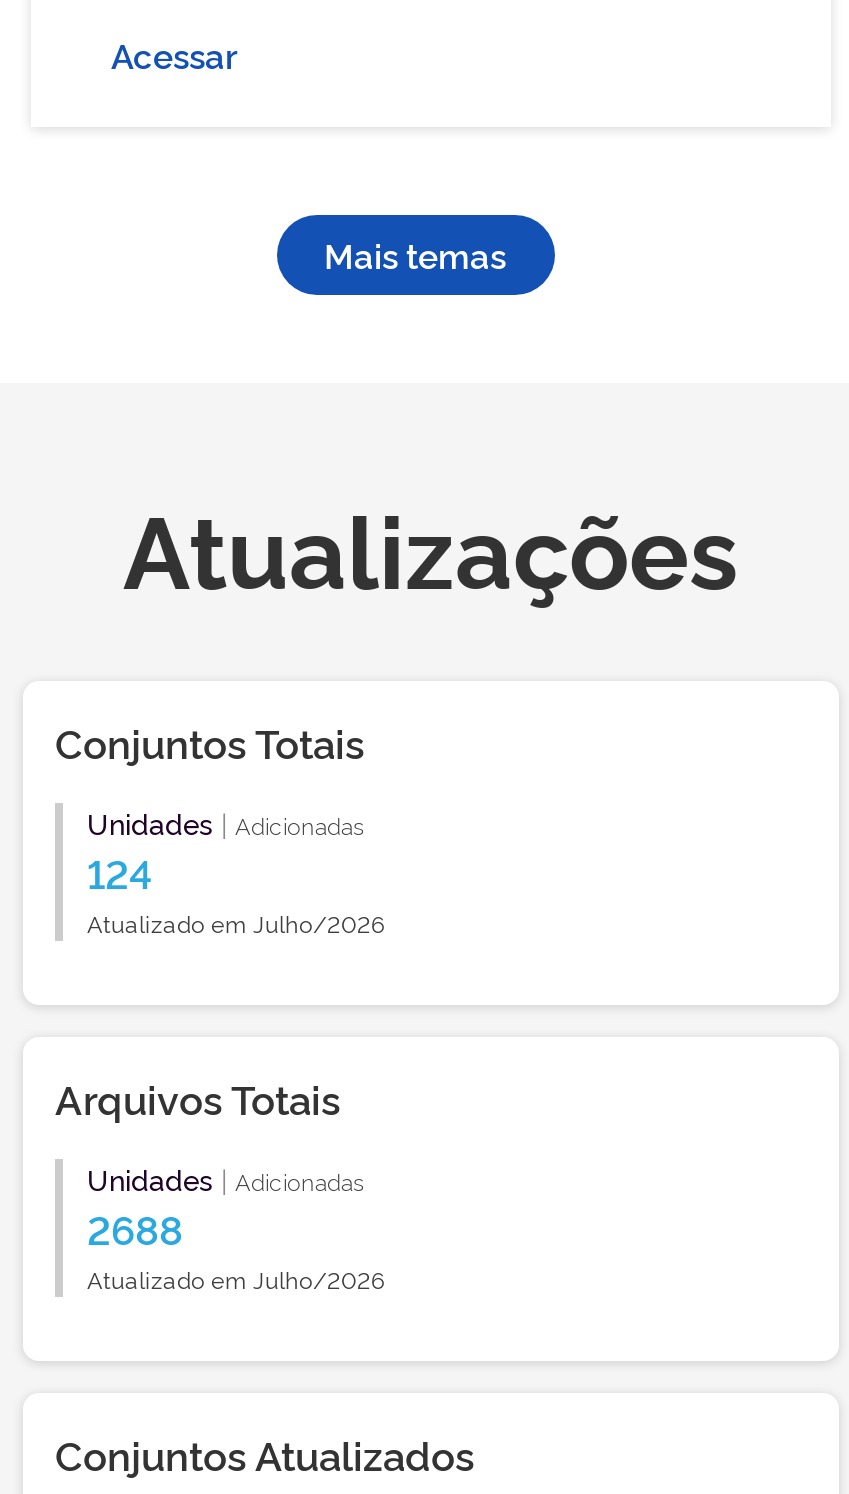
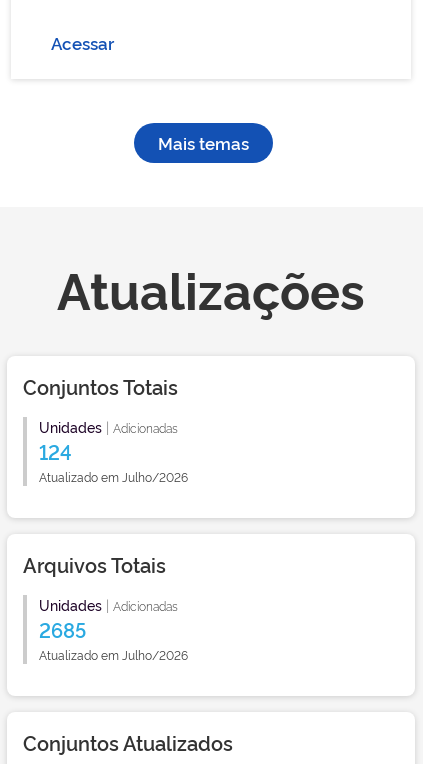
- 2688
+ 2685
